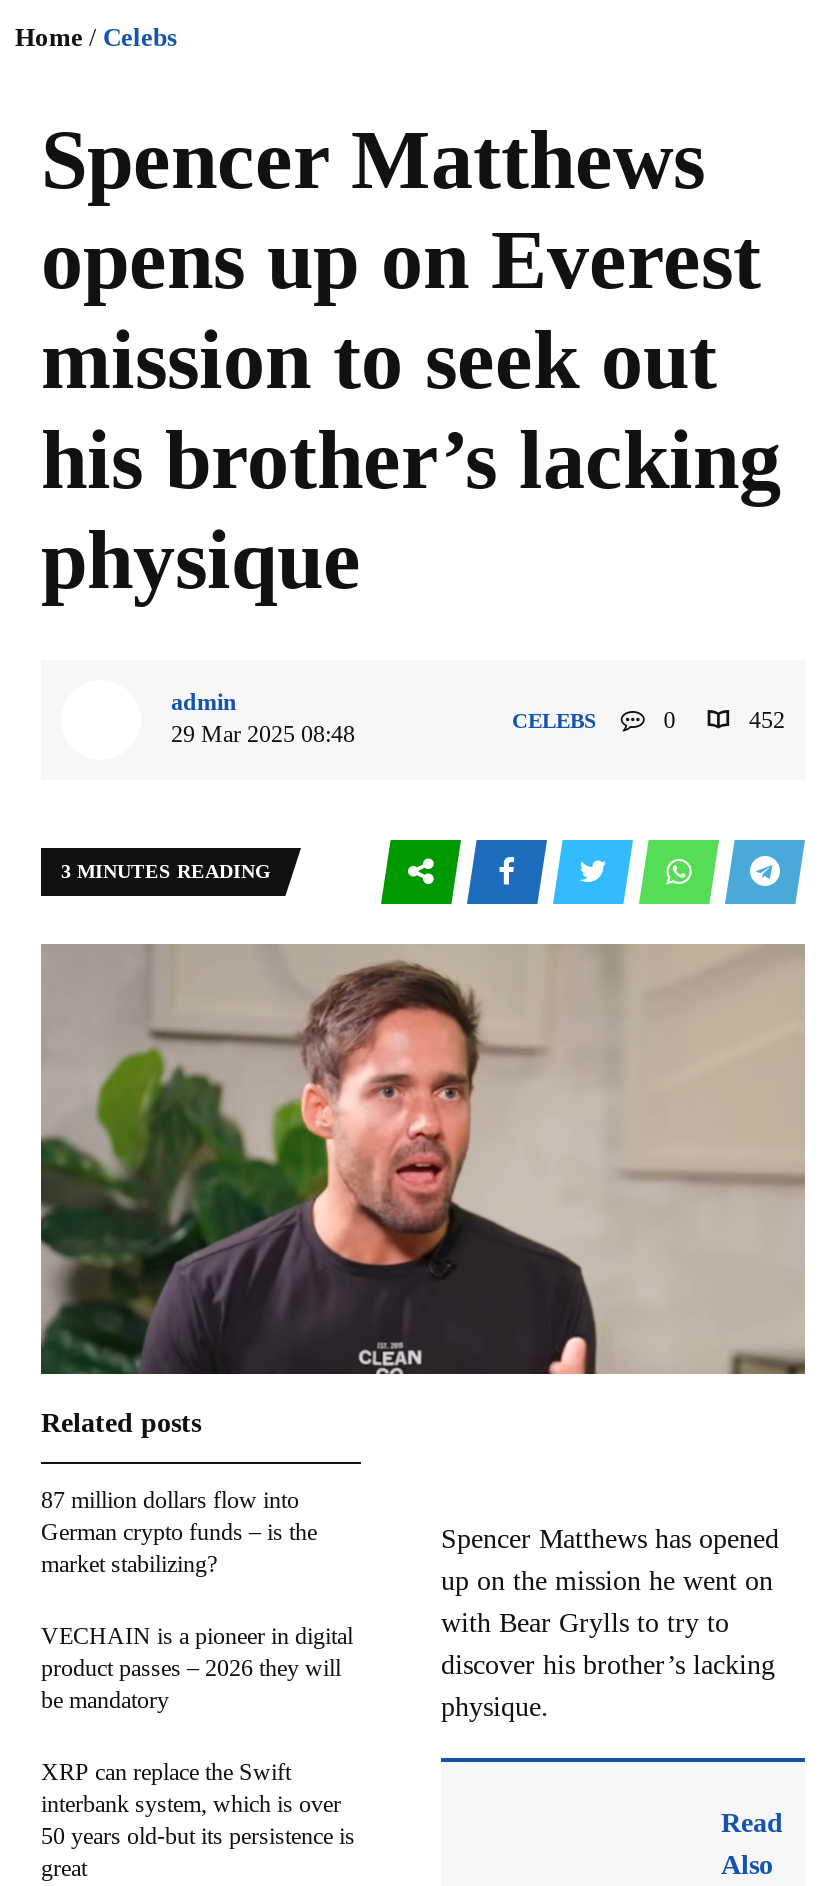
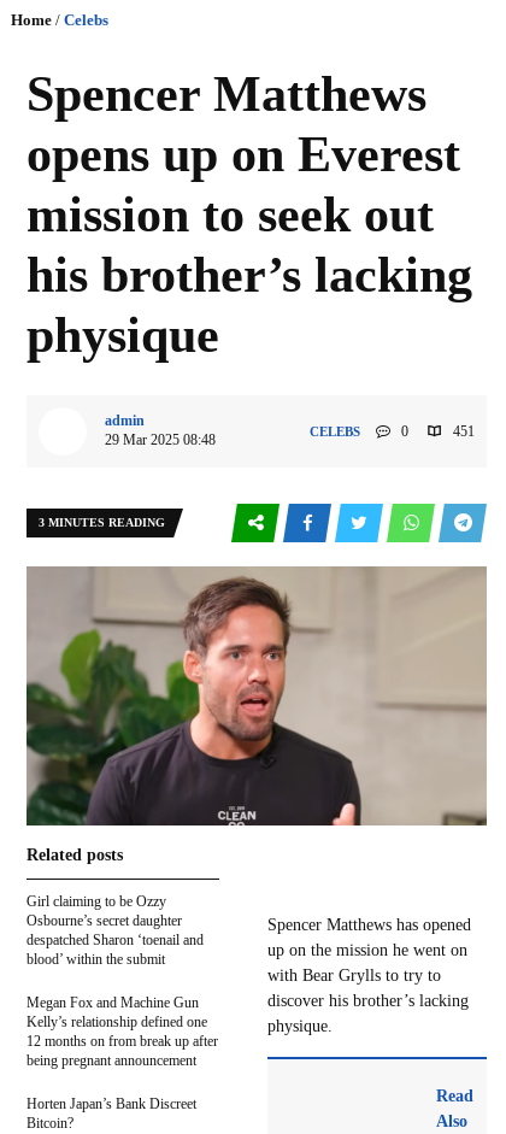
- 452
+ 451

- 87 million dollars flow into
- German crypto funds – is the
- market stabilizing?
+ Girl claiming to be Ozzy
+ Osbourne’s secret daughter
+ despatched Sharon ‘toenail and
+ blood’ within the submit

- VECHAIN is a pioneer in digital
- product passes – 2026 they will
- be mandatory
+ Megan Fox and Machine Gun
+ Kelly’s relationship defined one
+ 12 months on from break up after
+ being pregnant announcement

- XRP can replace the Swift
- interbank system, which is over
- 50 years old-but its persistence is
- great
+ Horten Japan’s Bank Discreet
+ Bitcoin?
